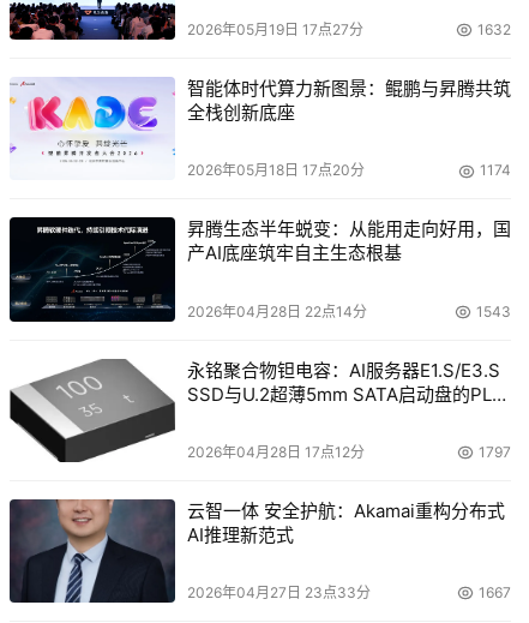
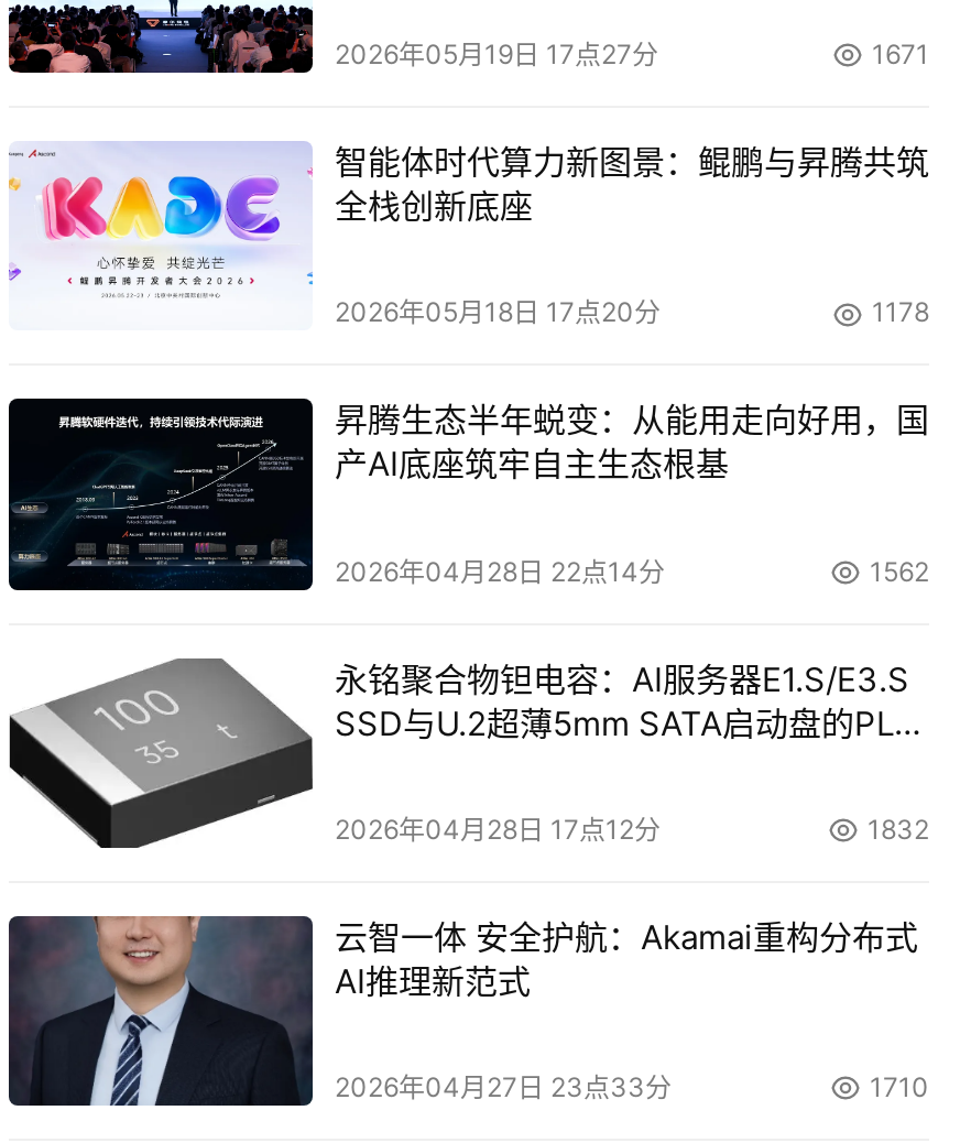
- 1632
+ 1671

- 1174
+ 1178

- 1543
+ 1562

- 1797
+ 1832

- 1667
+ 1710
